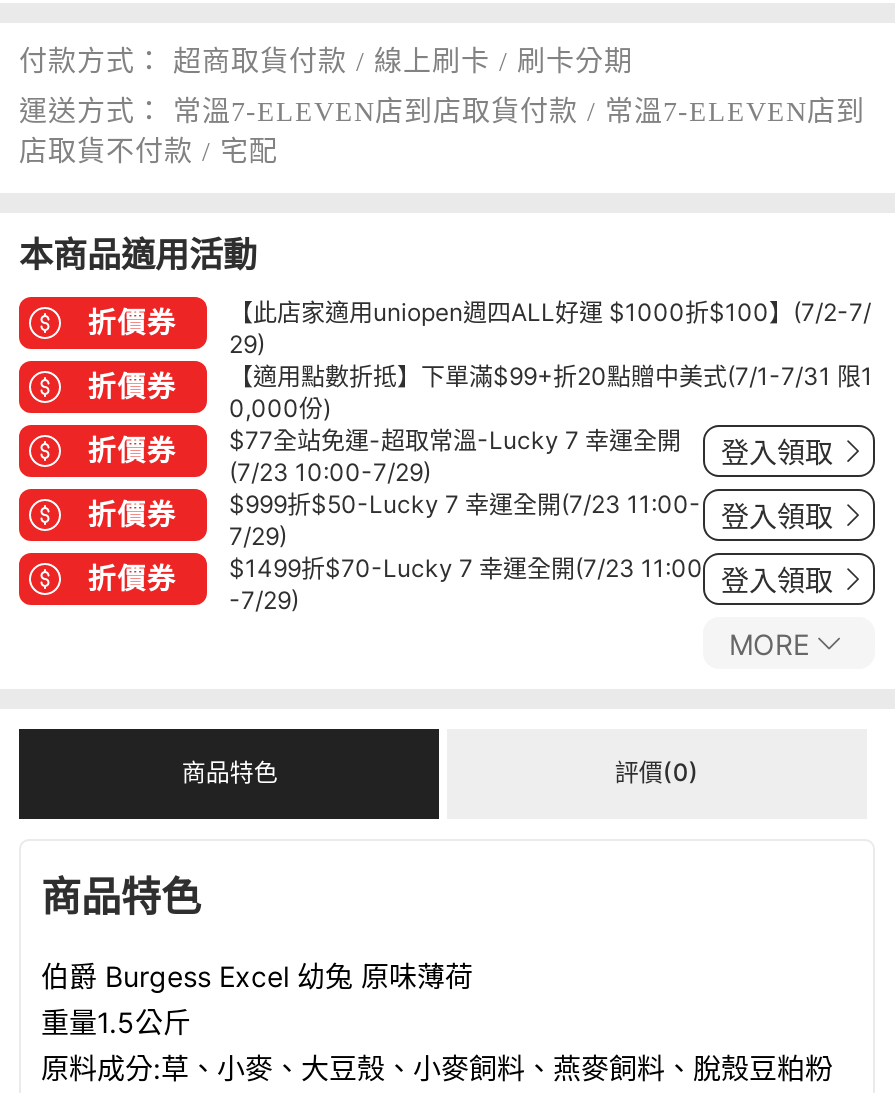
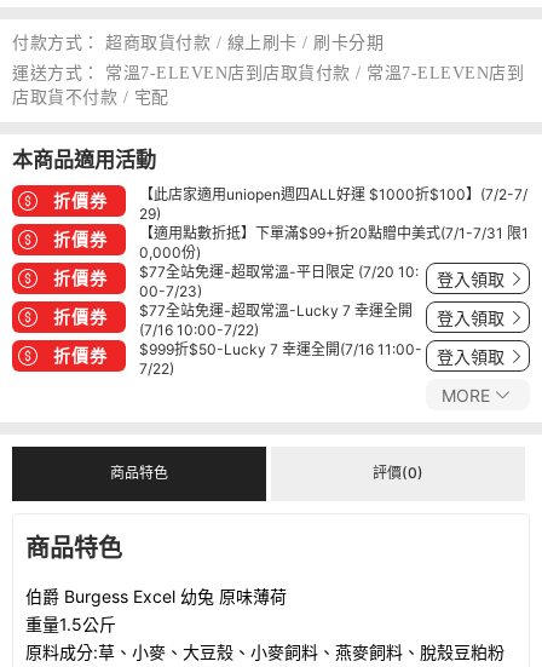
moved down: $77全站免運-超取常溫-Lucky 7 幸運全開

- (7/23 10:00-7/29)
+ $77全站免運-超取常溫-平日限定 (7/20 10:
+ 00-7/23)

- $999折$50-Lucky 7 幸運全開(7/23 11:00-
- 7/29)
+ (7/16 10:00-7/22)

- $1499折$70-Lucky 7 幸運全開(7/23 11:00
+ $999折$50-Lucky 7 幸運全開(7/16 11:00-

- -7/29)
+ 7/22)
